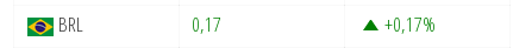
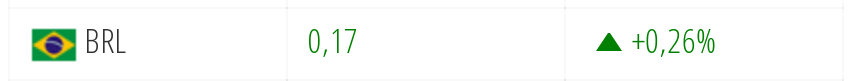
- +0,17%
+ +0,26%
